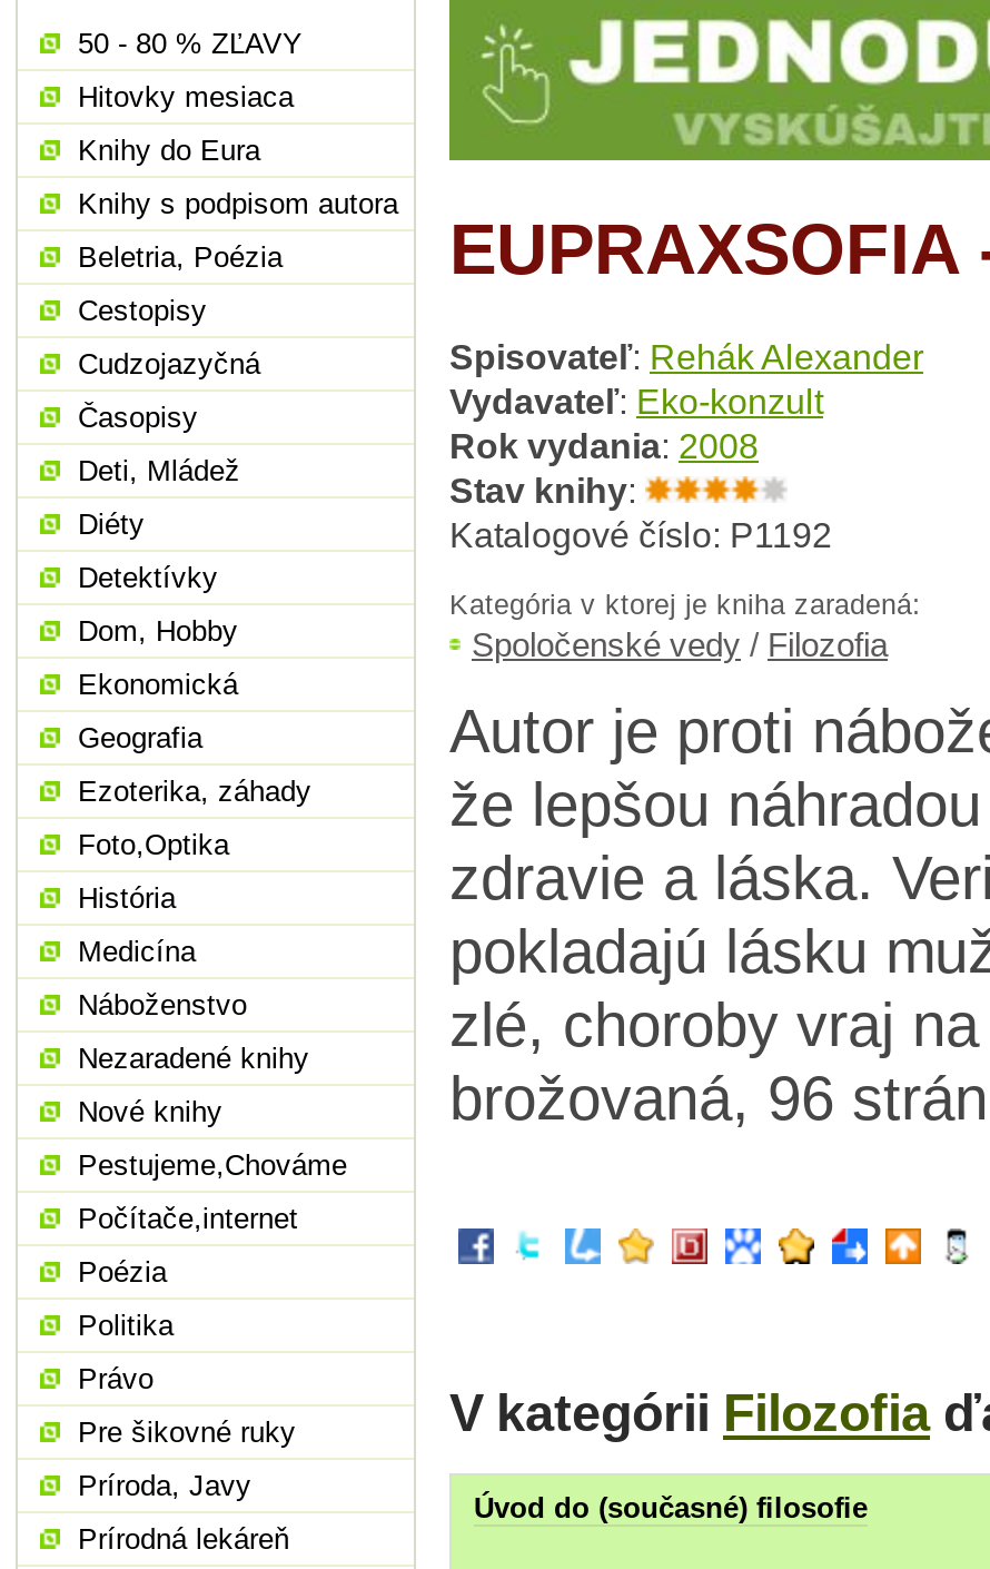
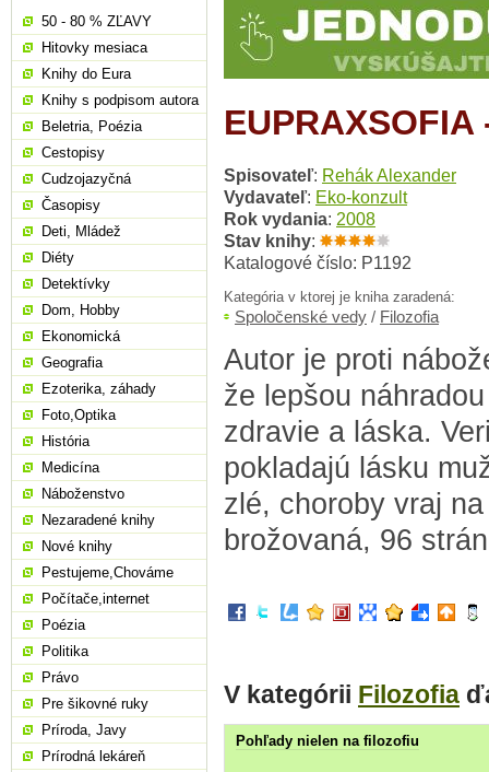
- Úvod do (současné) filosofie
+ Pohľady nielen na filozofiu
